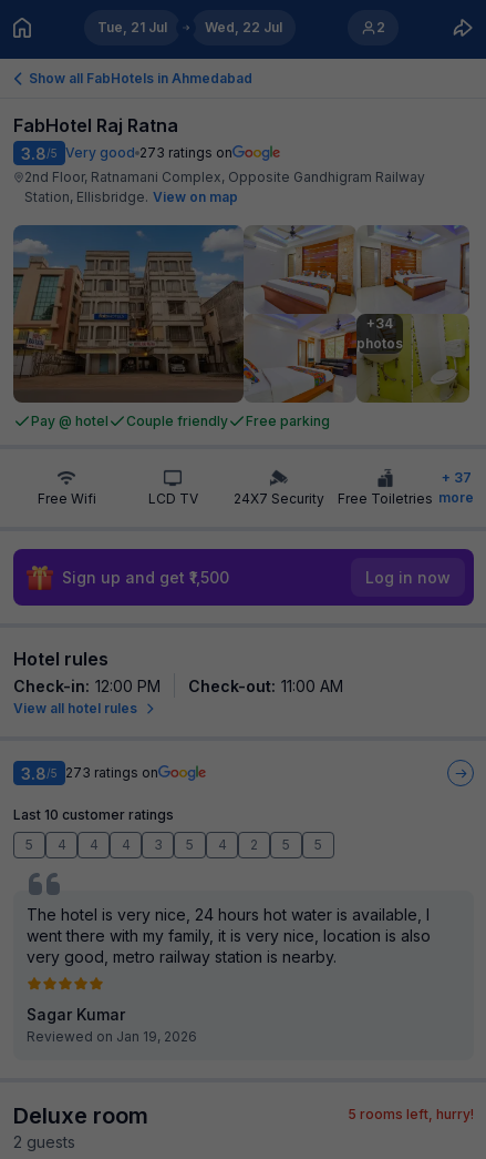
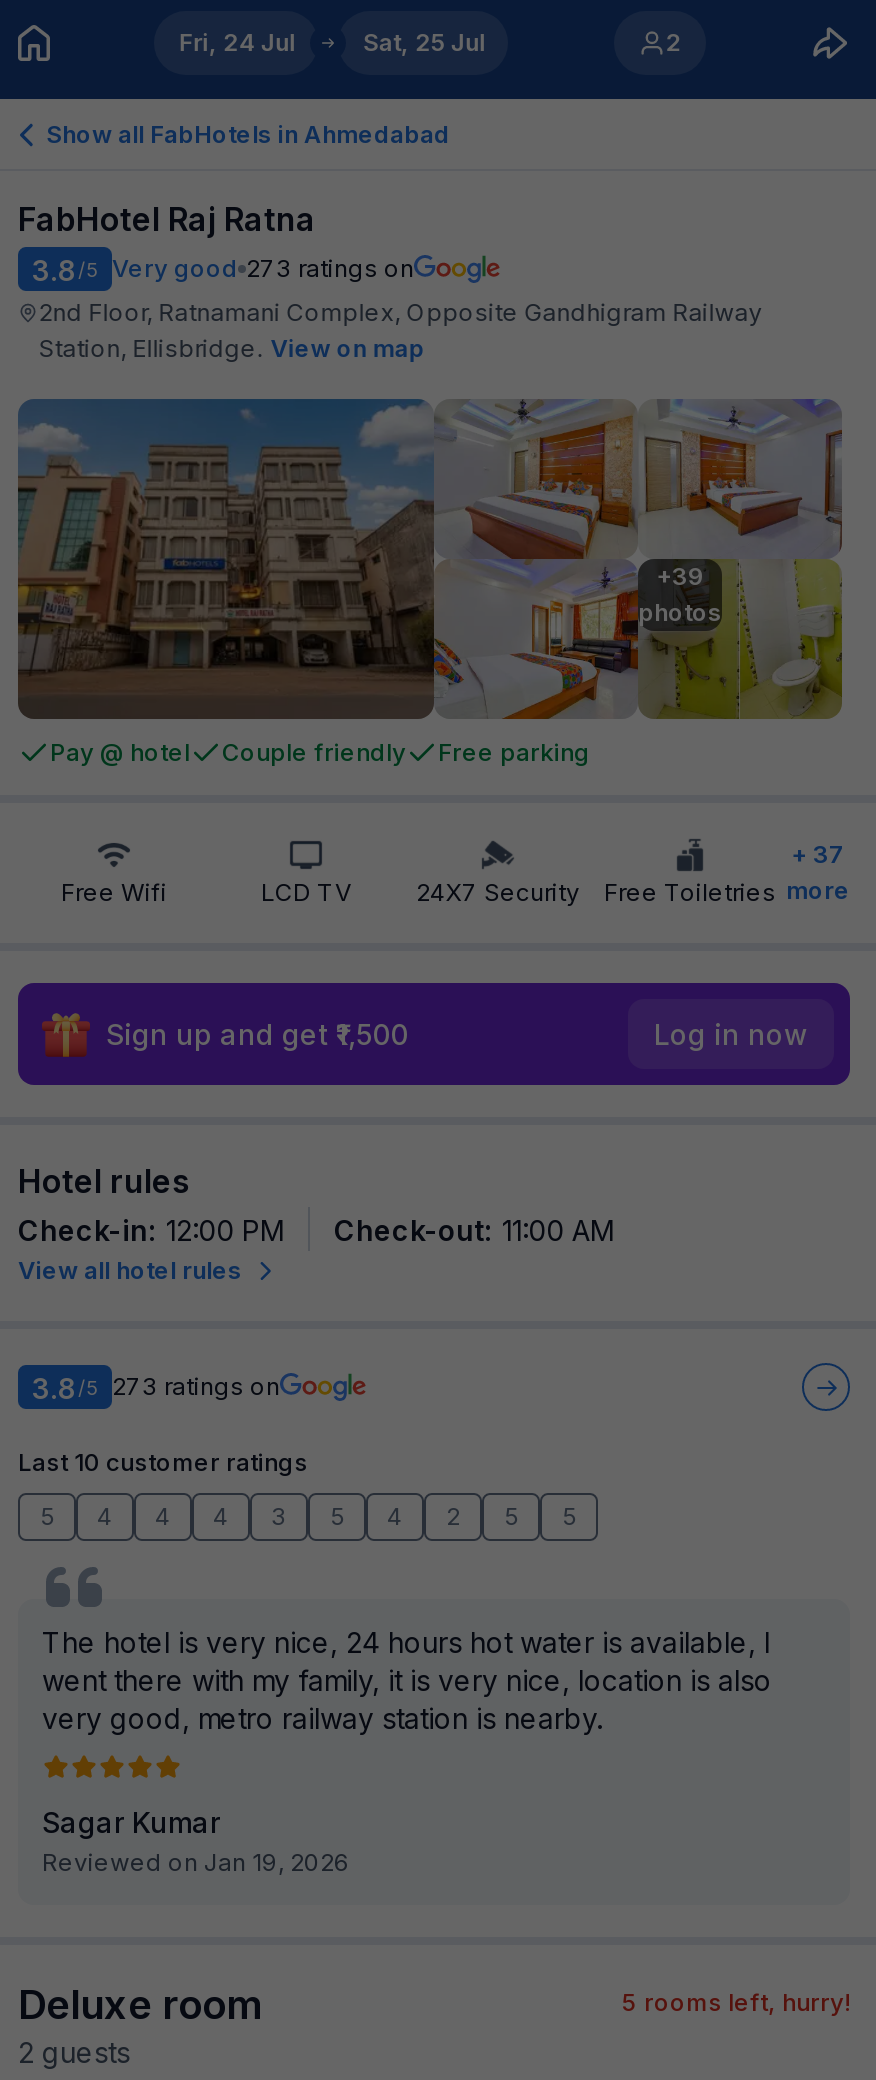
- Tue, 21 Jul
+ Fri, 24 Jul

- Wed, 22 Jul
+ Sat, 25 Jul

- +34
+ +39
